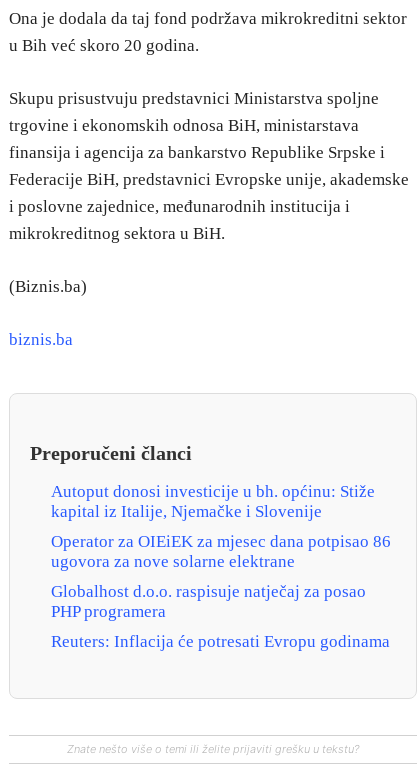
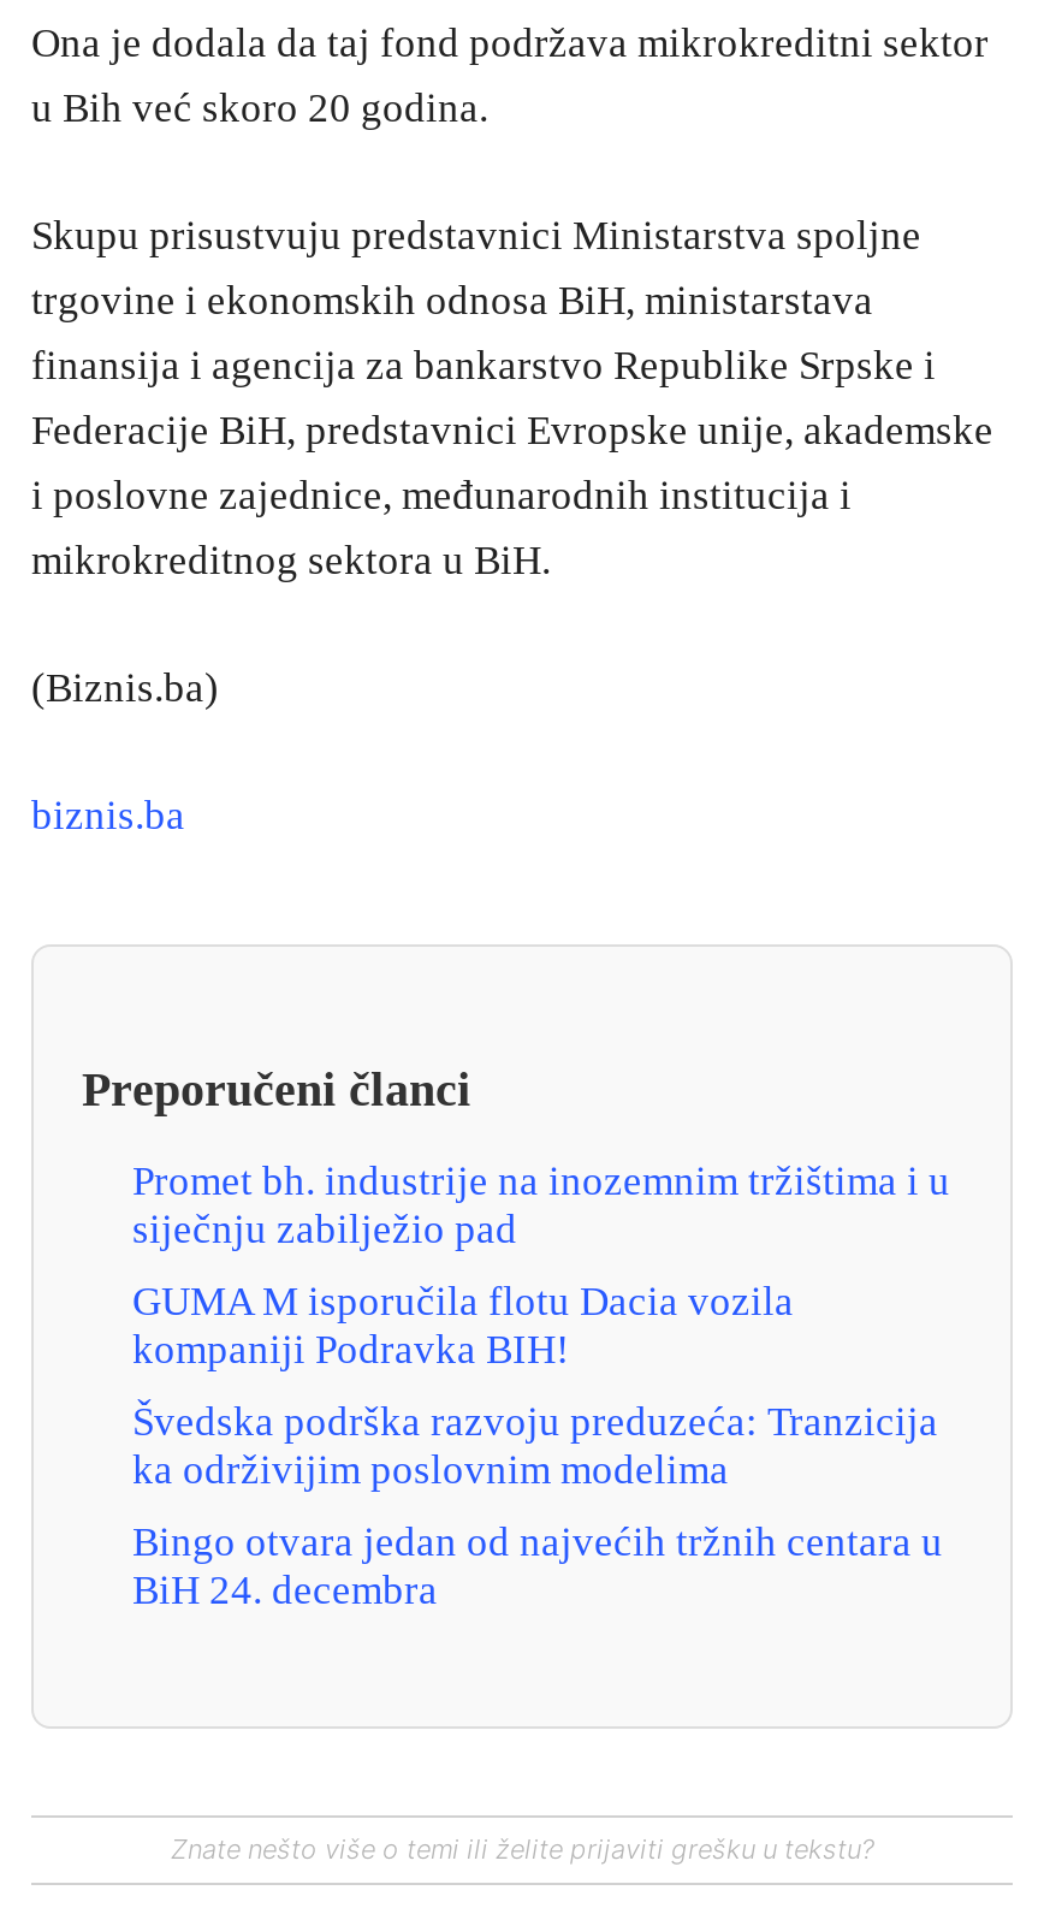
- Autoput donosi investicije u bh. općinu: Stiže
- kapital iz Italije, Njemačke i Slovenije
+ Promet bh. industrije na inozemnim tržištima i u
+ siječnju zabilježio pad

- Operator za OIEiEK za mjesec dana potpisao 86
- ugovora za nove solarne elektrane
+ GUMA M isporučila flotu Dacia vozila
+ kompaniji Podravka BIH!

- Globalhost d.o.o. raspisuje natječaj za posao
- PHP programera
+ Švedska podrška razvoju preduzeća: Tranzicija
+ ka održivijim poslovnim modelima

- Reuters: Inflacija će potresati Evropu godinama
+ Bingo otvara jedan od najvećih tržnih centara u
+ BiH 24. decembra
